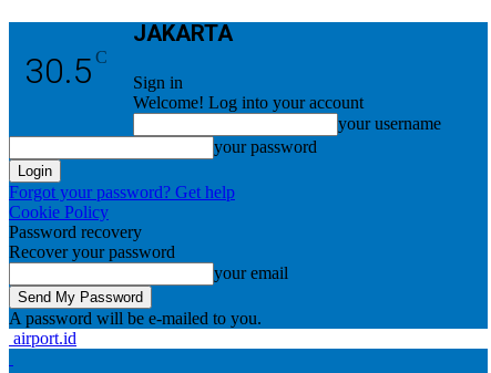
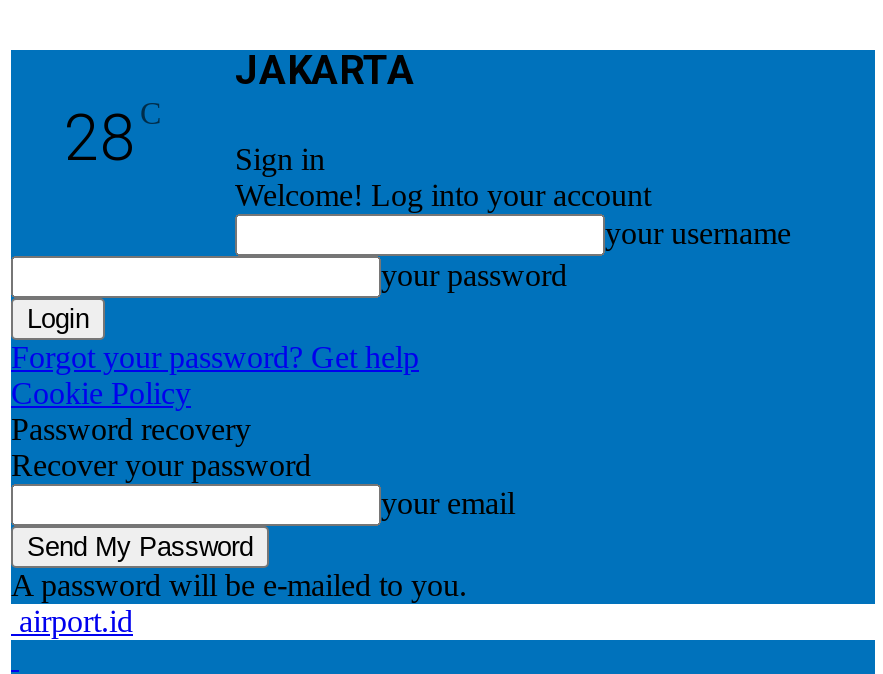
- 30.5 C
+ 28 C
